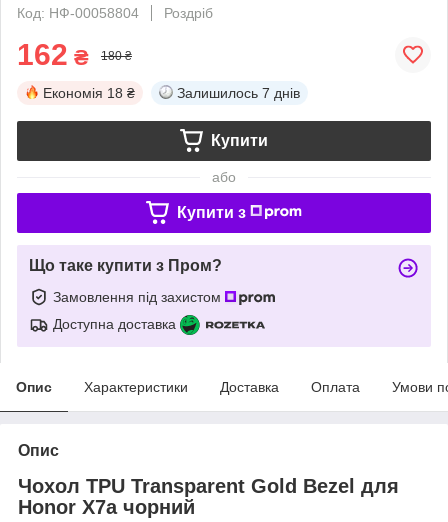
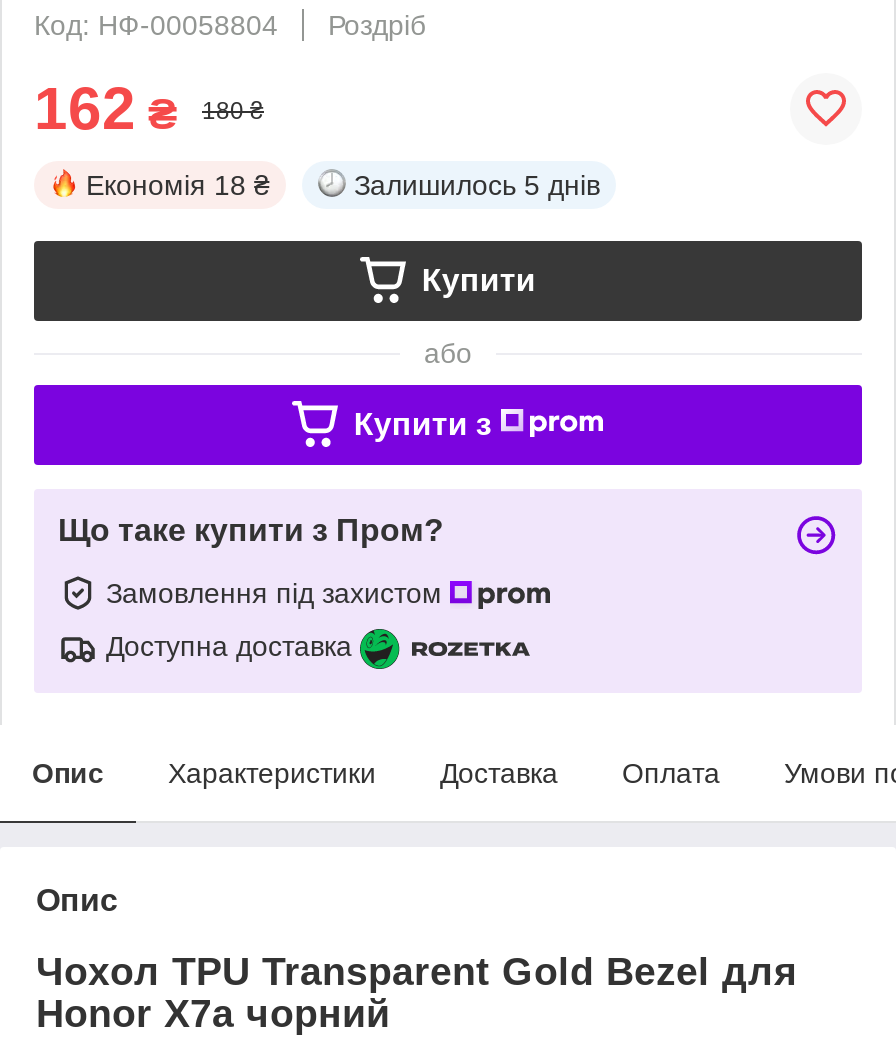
- Залишилось 7 днів
+ Залишилось 5 днів
